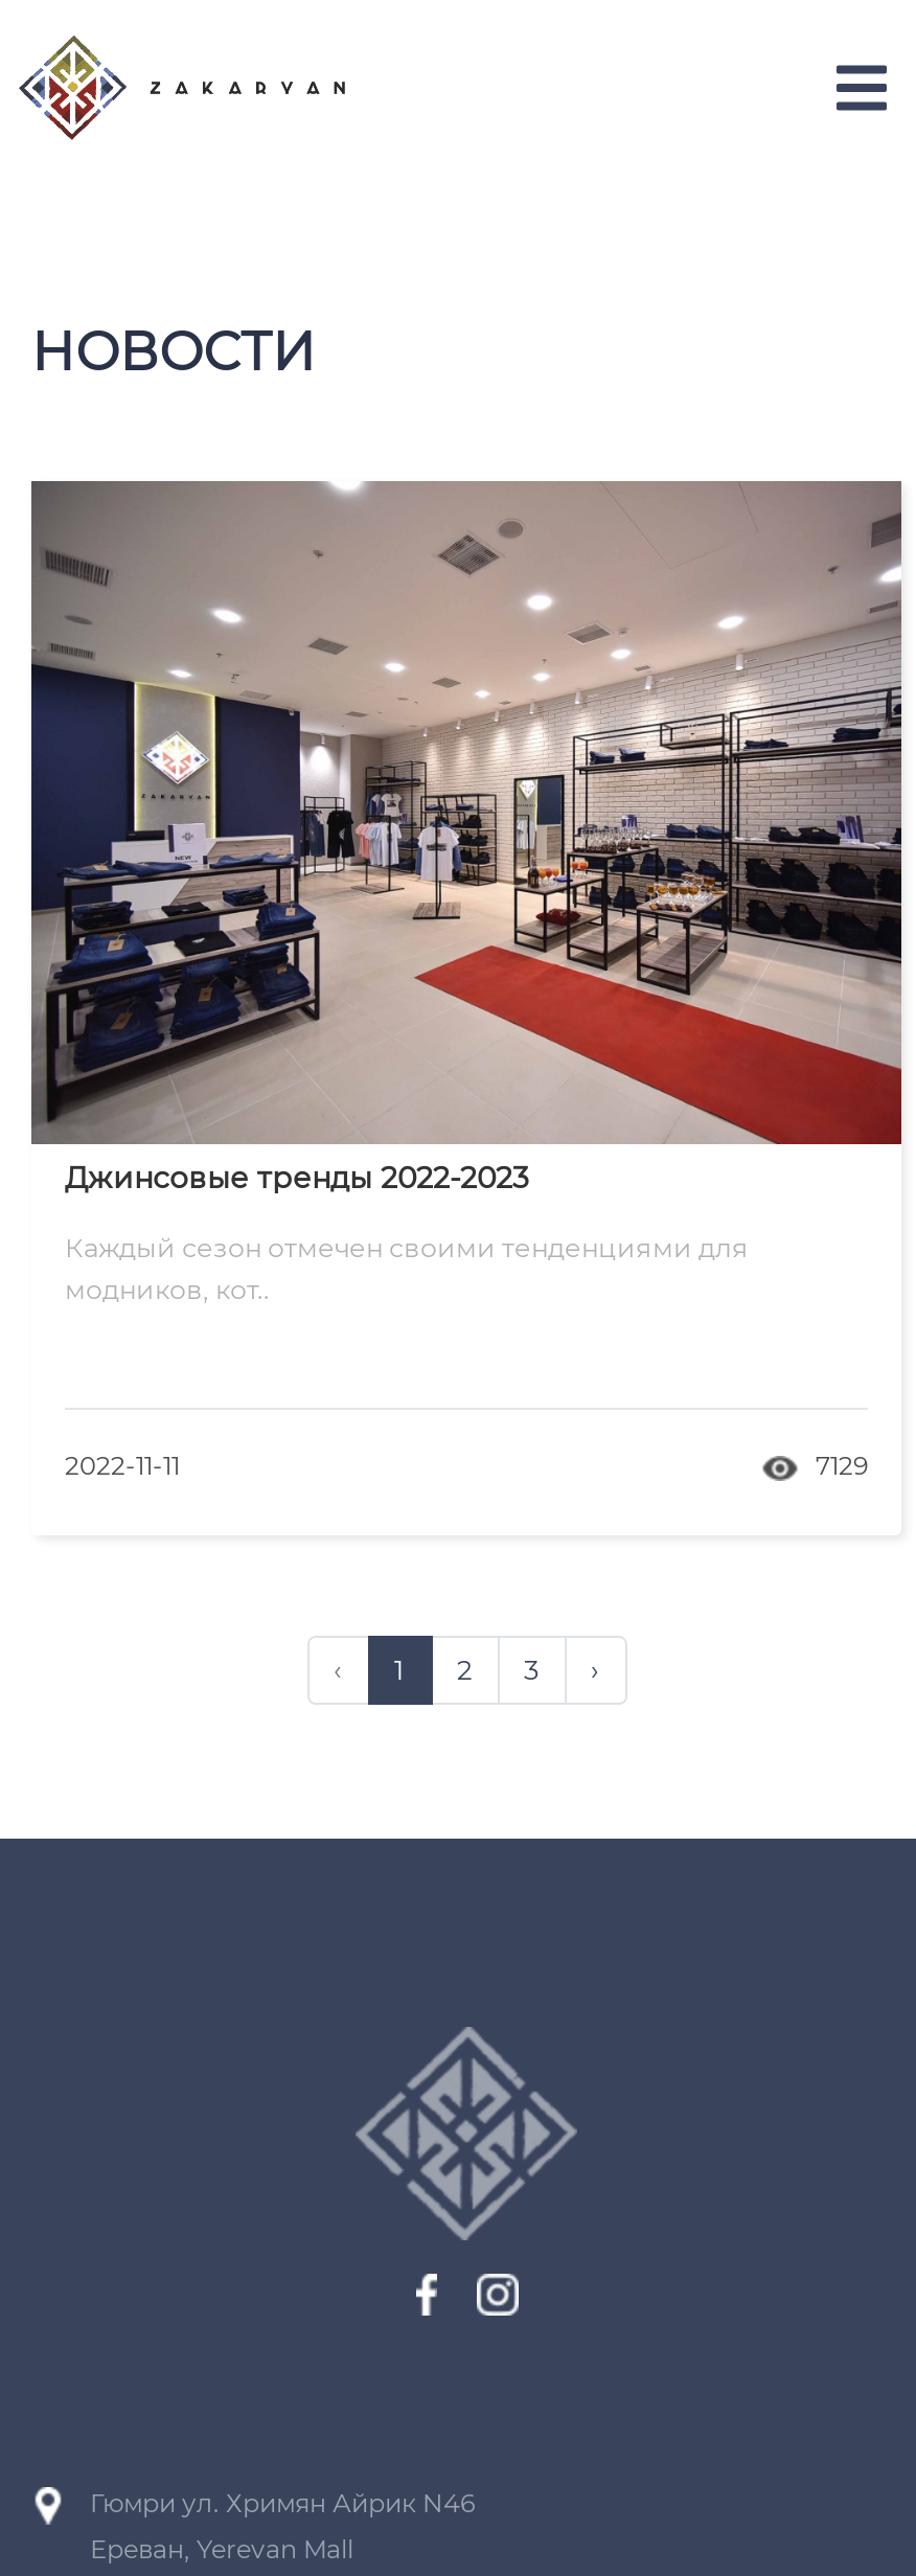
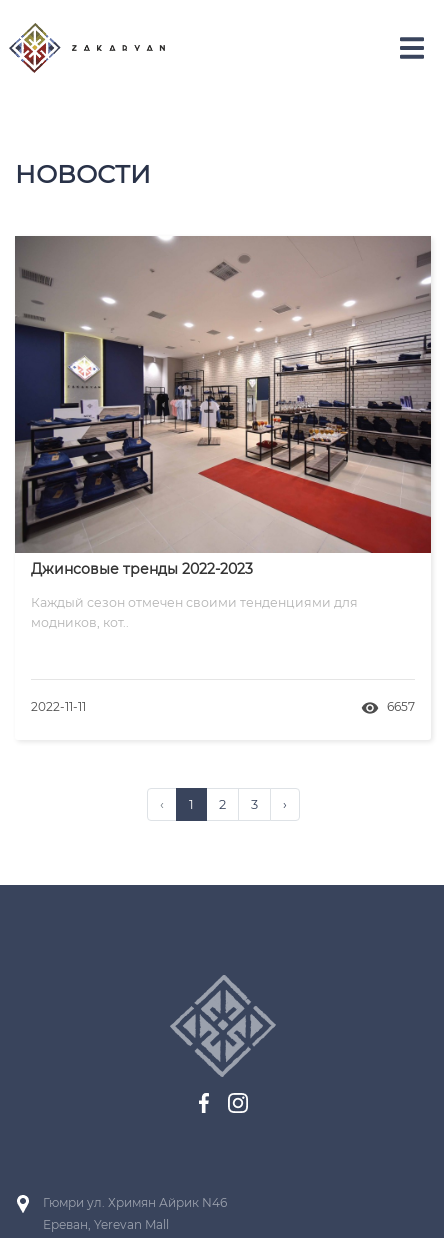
- 7129
+ 6657
